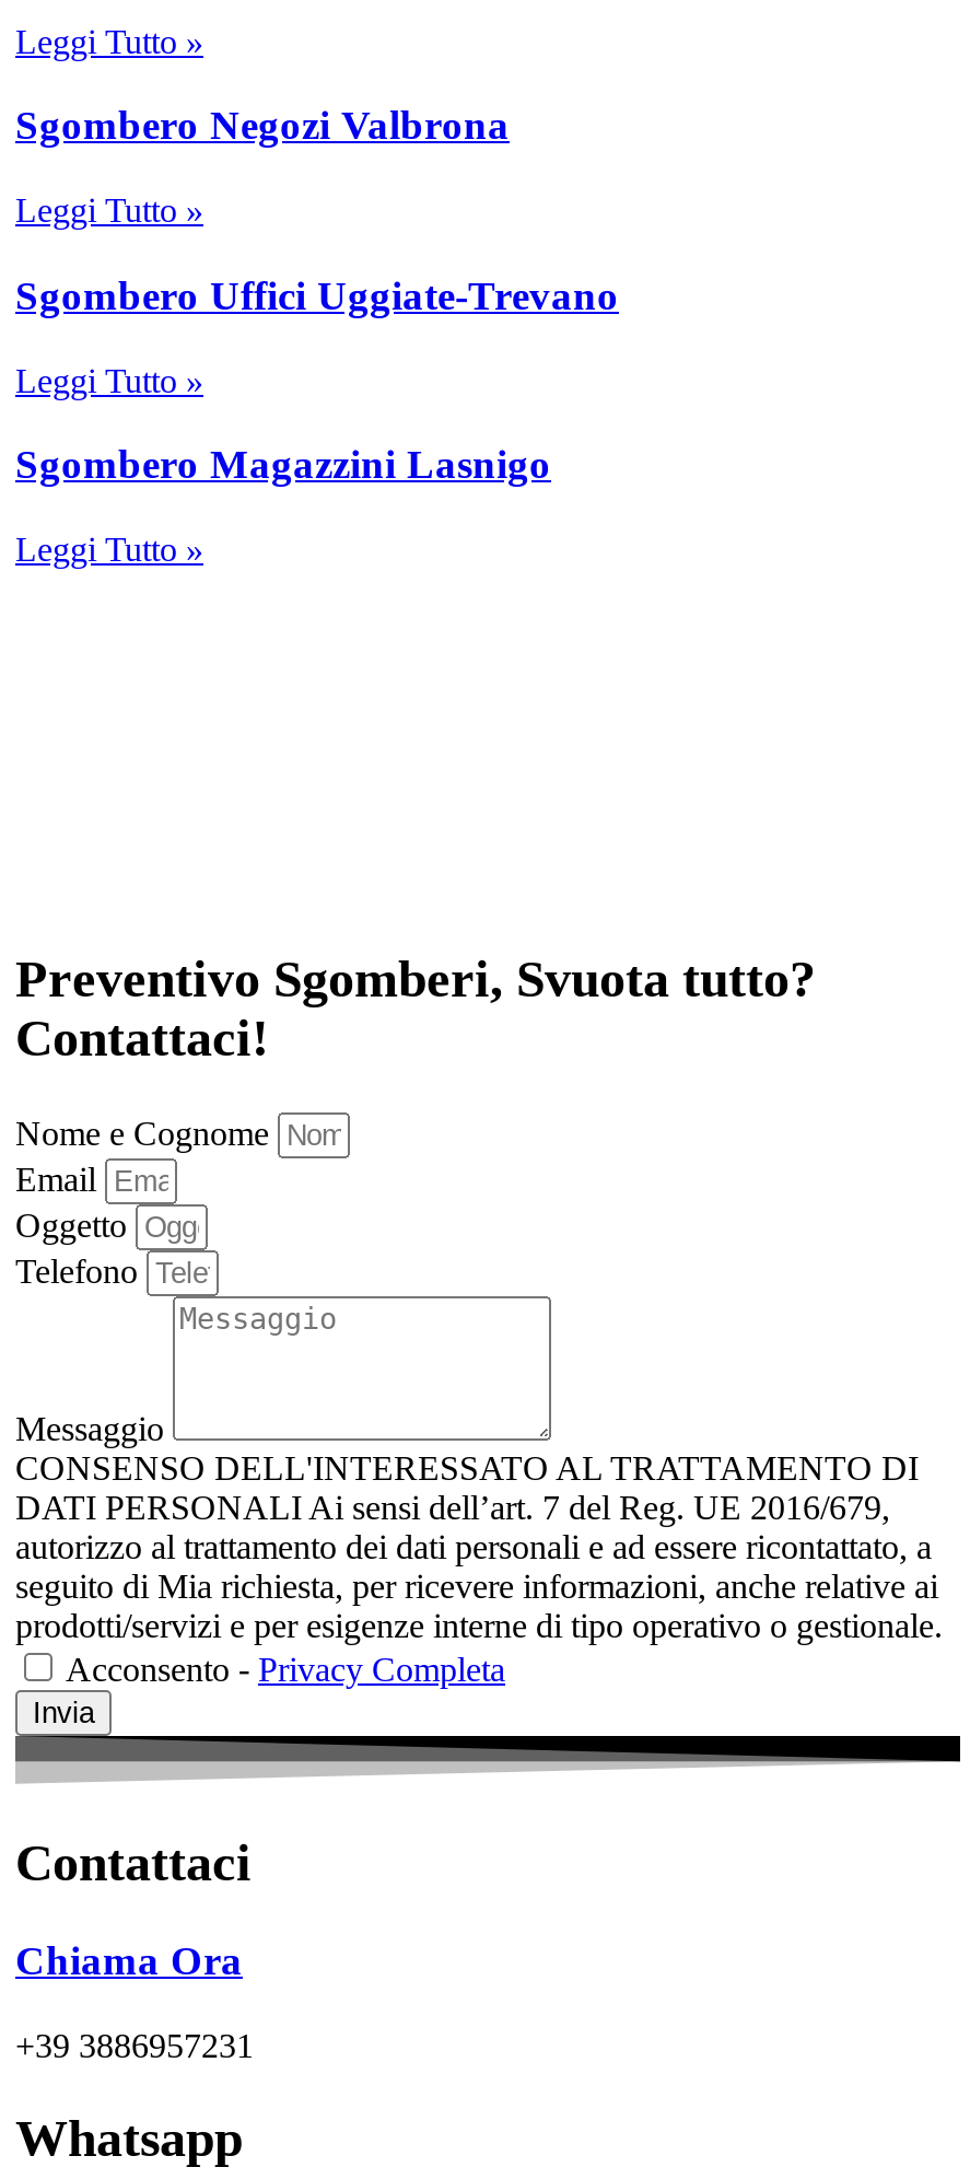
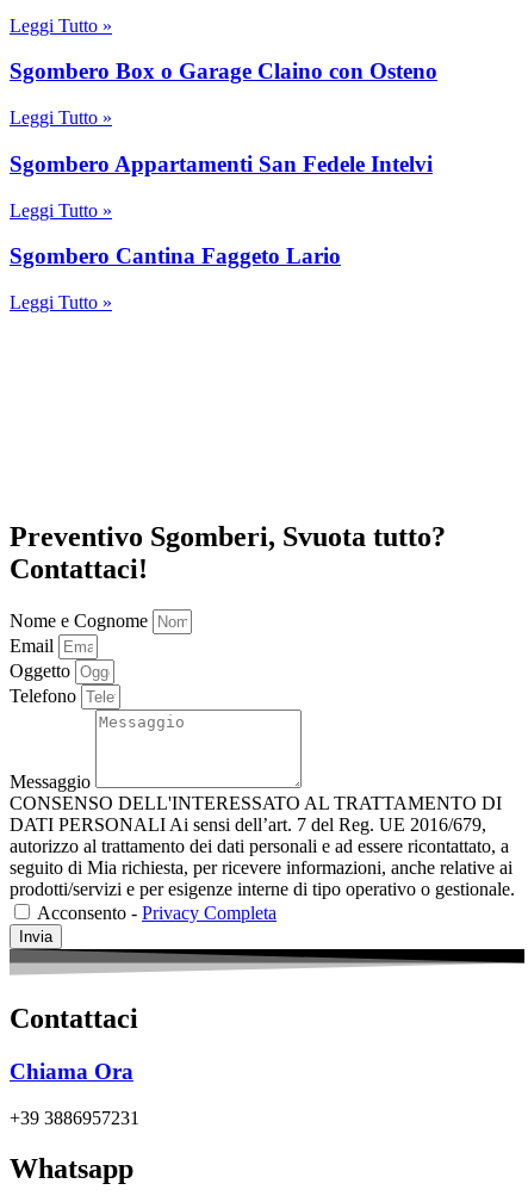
- Sgombero Negozi Valbrona
+ Sgombero Box o Garage Claino con Osteno

- Sgombero Uffici Uggiate-Trevano
+ Sgombero Appartamenti San Fedele Intelvi

- Sgombero Magazzini Lasnigo
+ Sgombero Cantina Faggeto Lario
